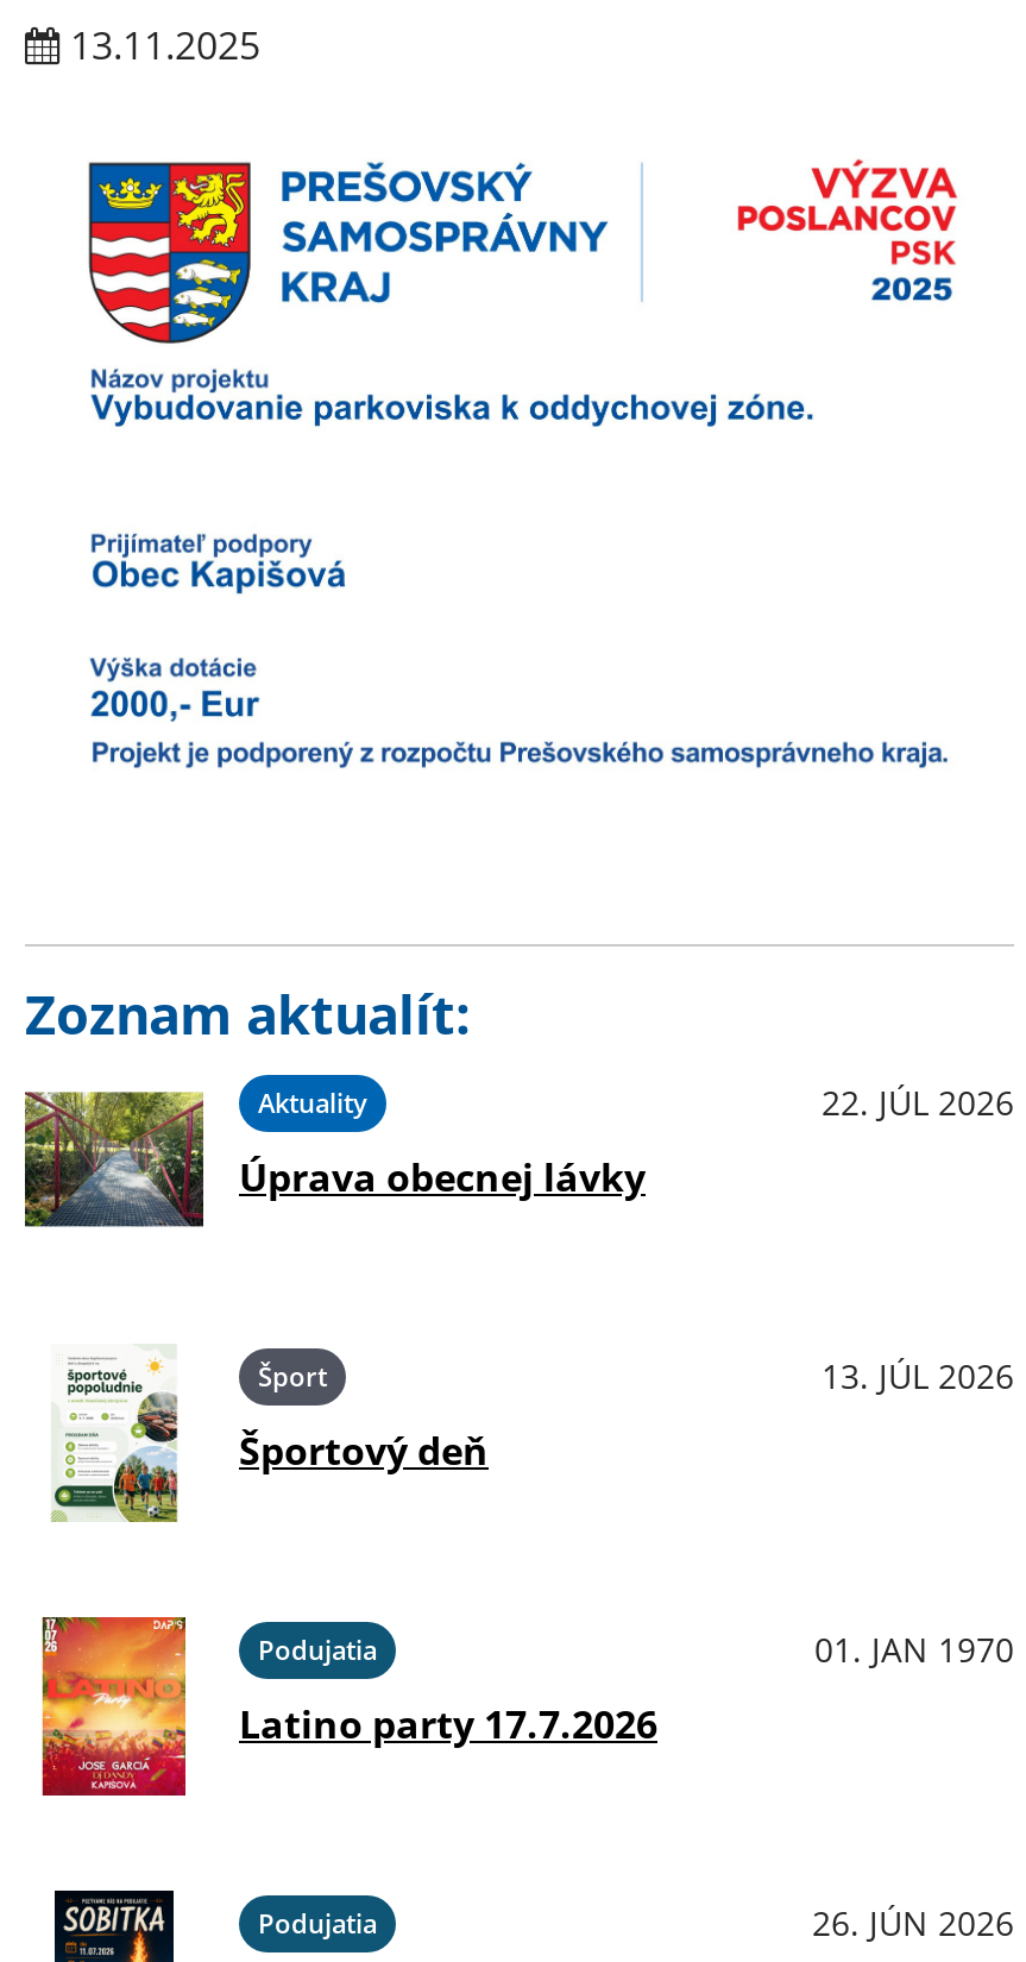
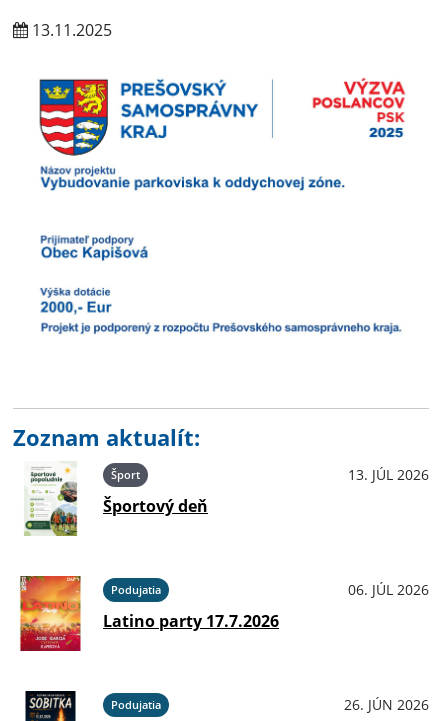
- [image]
- Aktuality
- 22. JÚL 2026
- Úprava obecnej lávky

- 01. JAN 1970
+ 06. JÚL 2026
